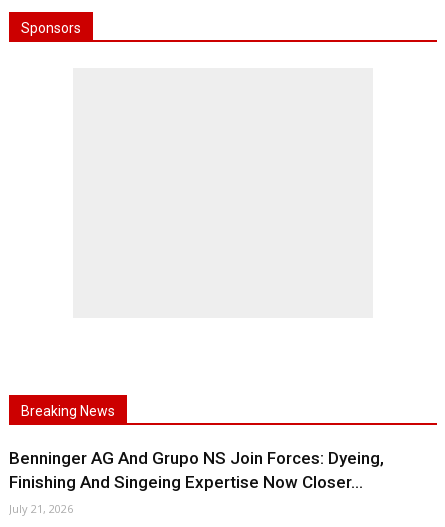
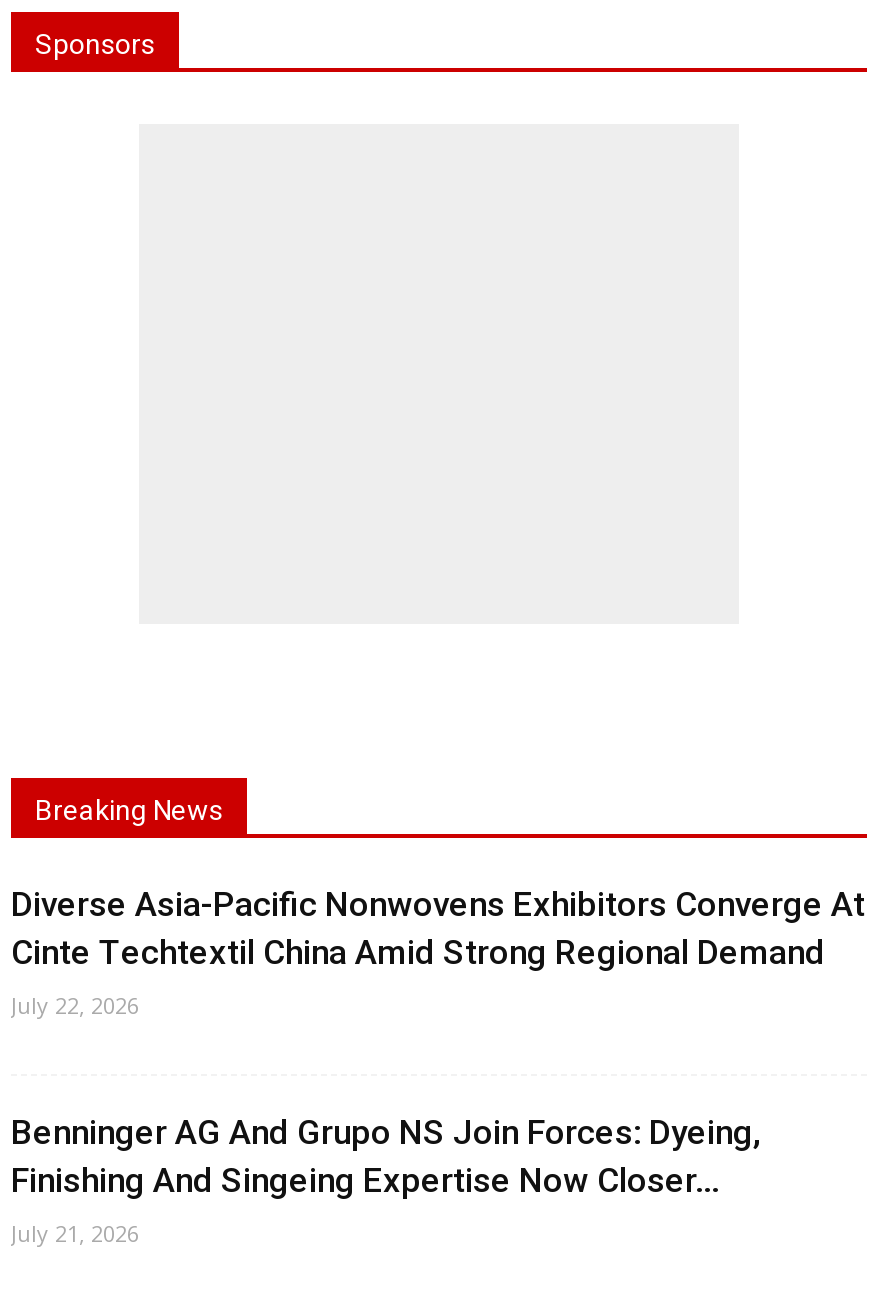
+ Diverse Asia-Pacific Nonwovens Exhibitors Converge At
+ Cinte Techtextil China Amid Strong Regional Demand
+ July 22, 2026
